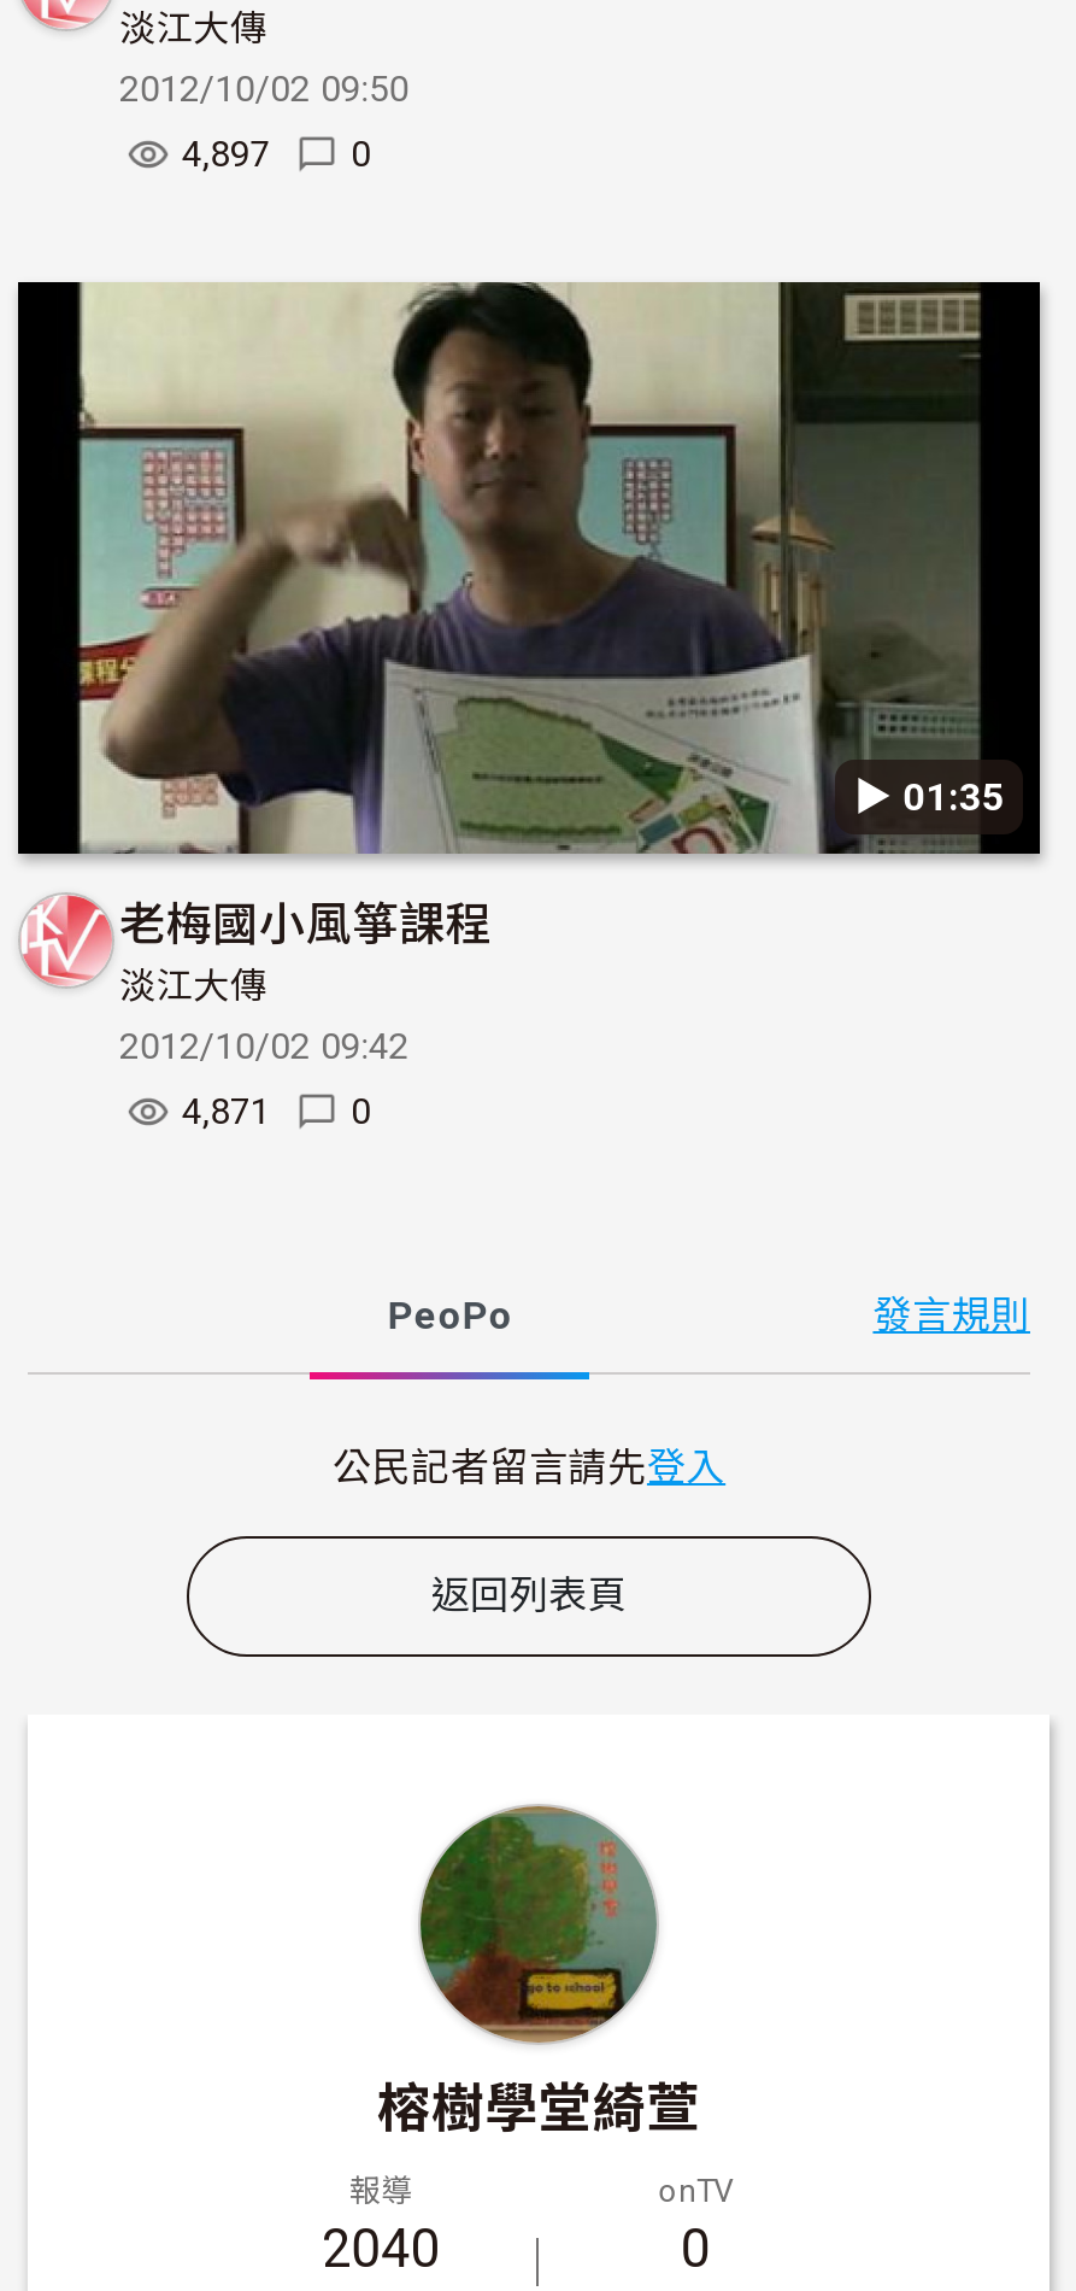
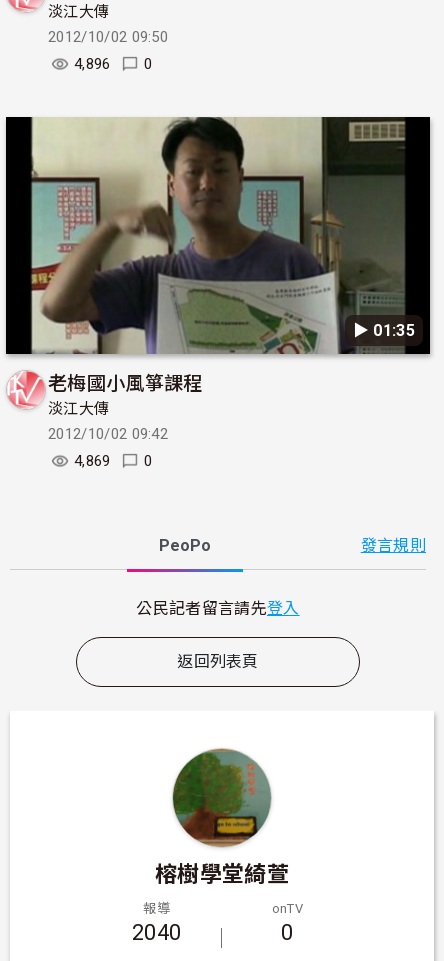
- 4,897 0
+ 4,896 0

- 4,871 0
+ 4,869 0
